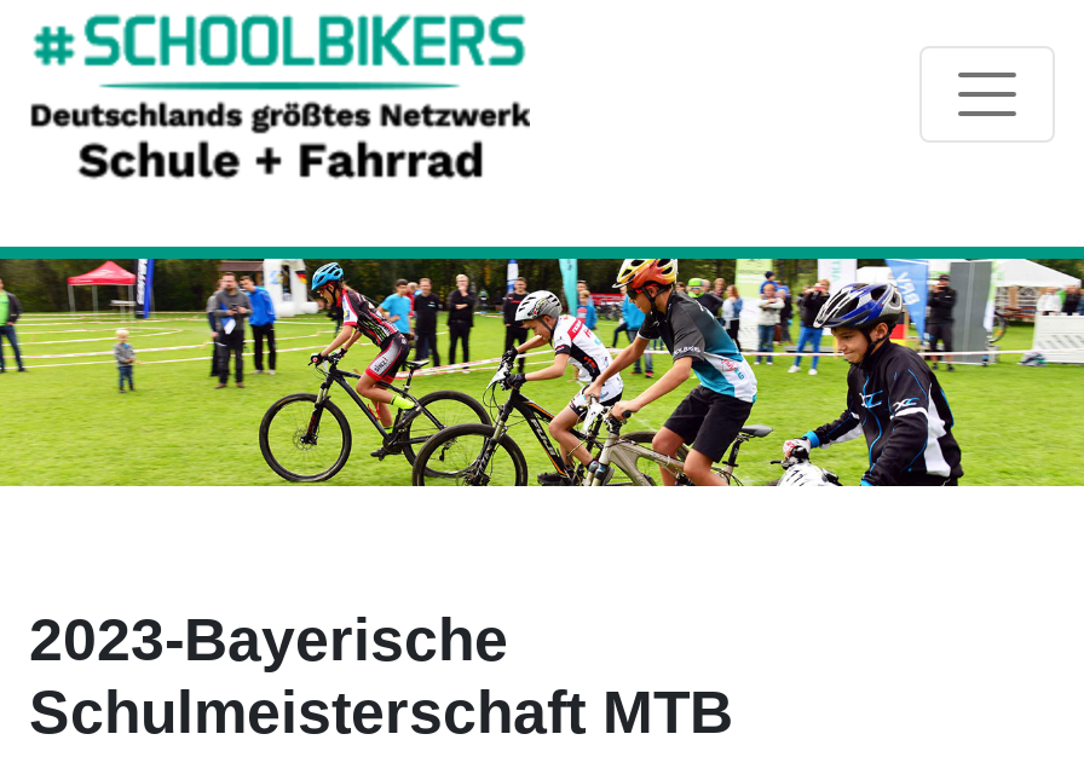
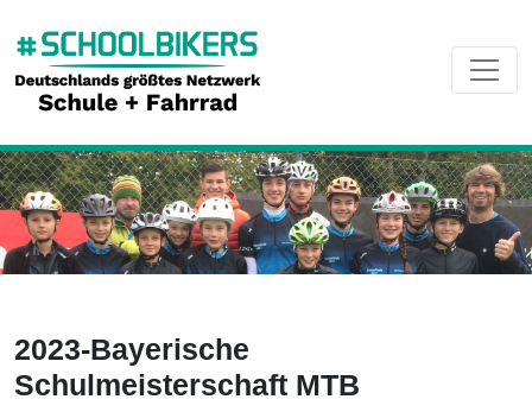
- [image]
+ [image]
